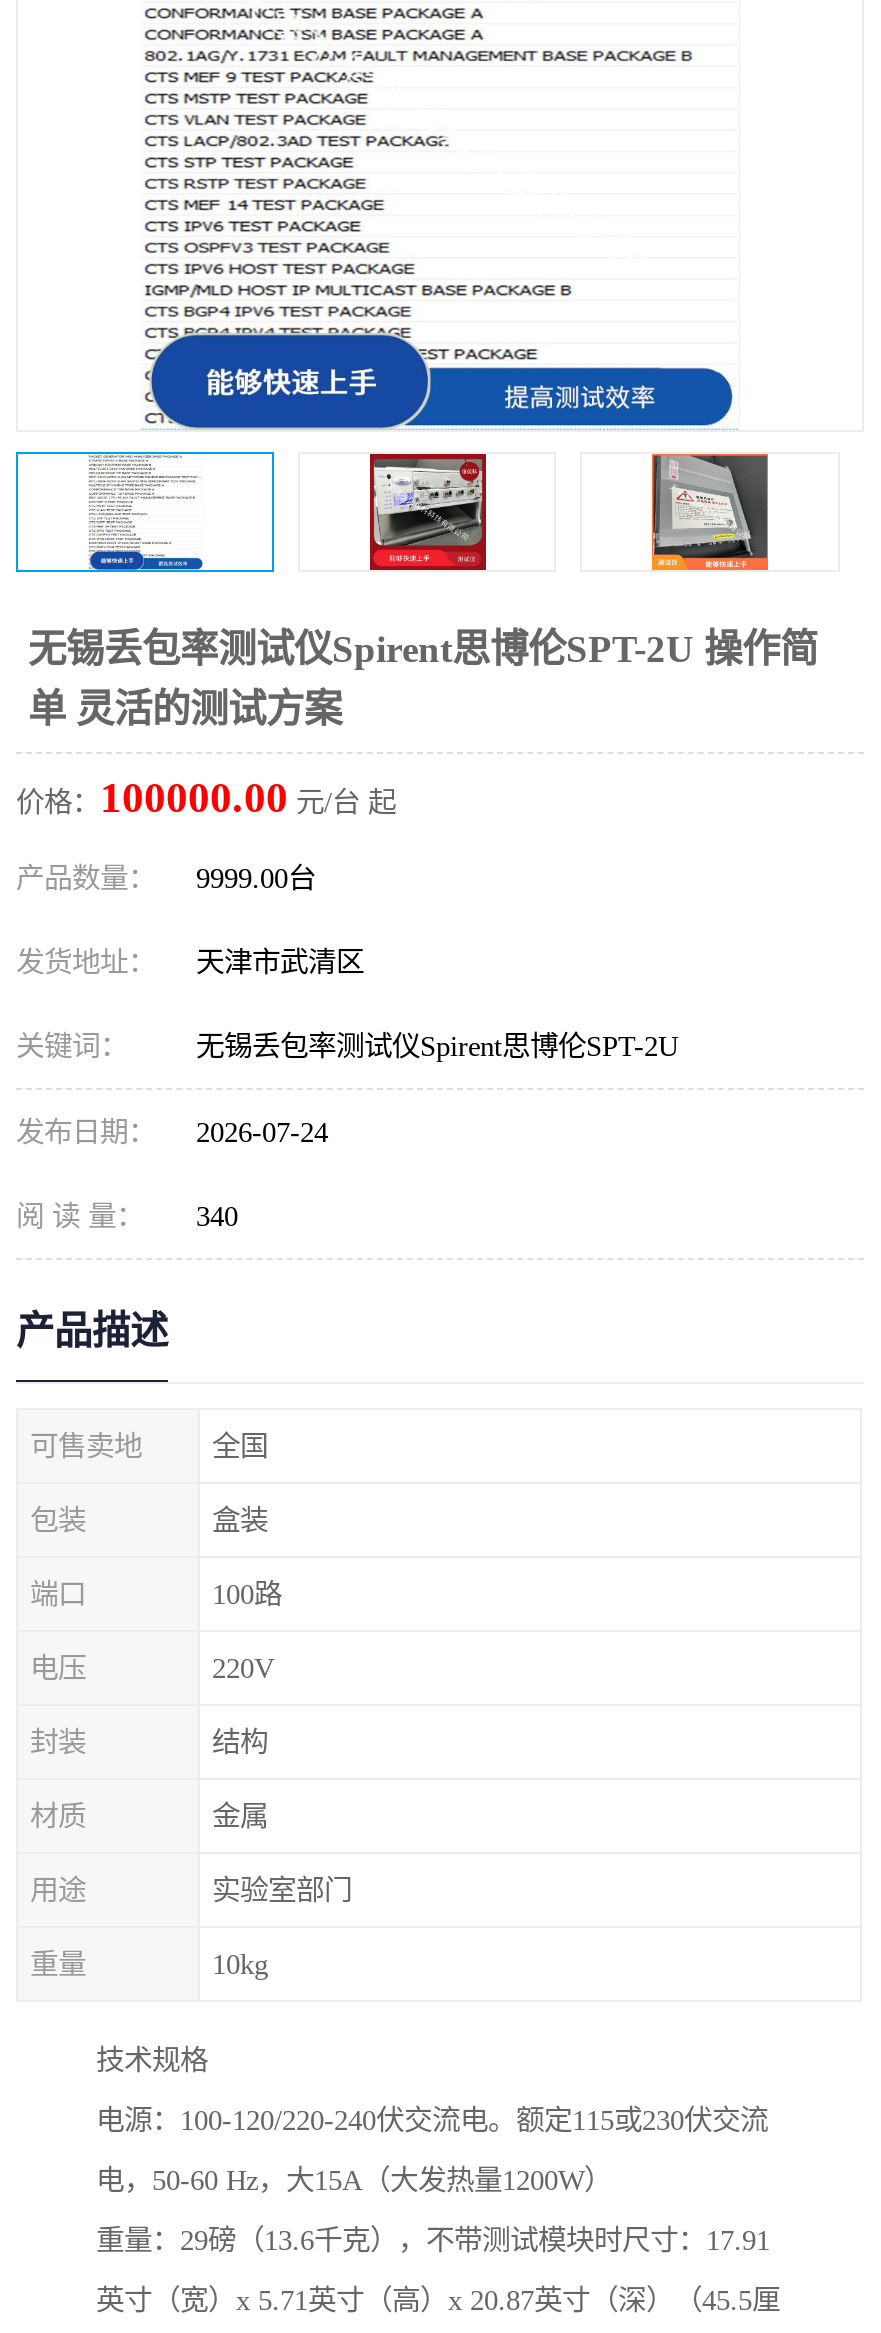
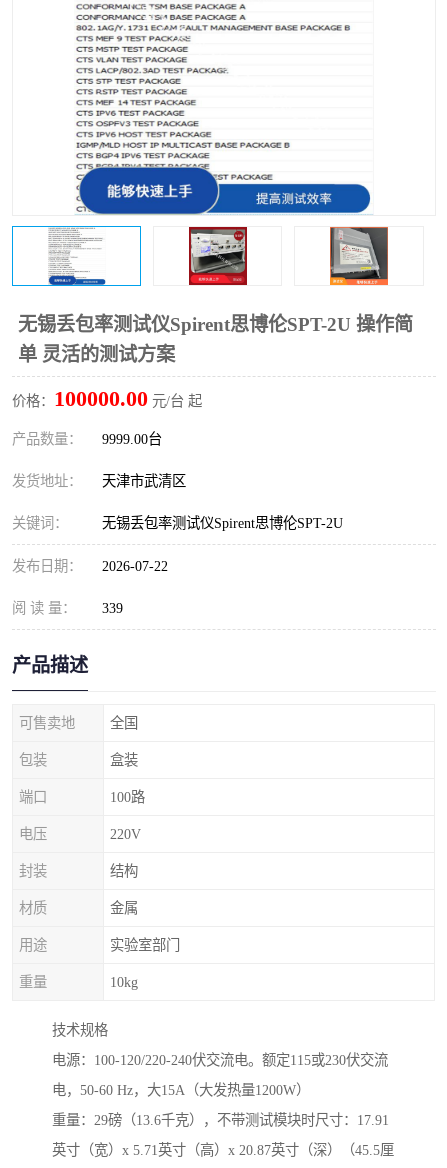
- 发布日期： 2026-07-24
+ 发布日期： 2026-07-22

- 阅 读 量： 340
+ 阅 读 量： 339
